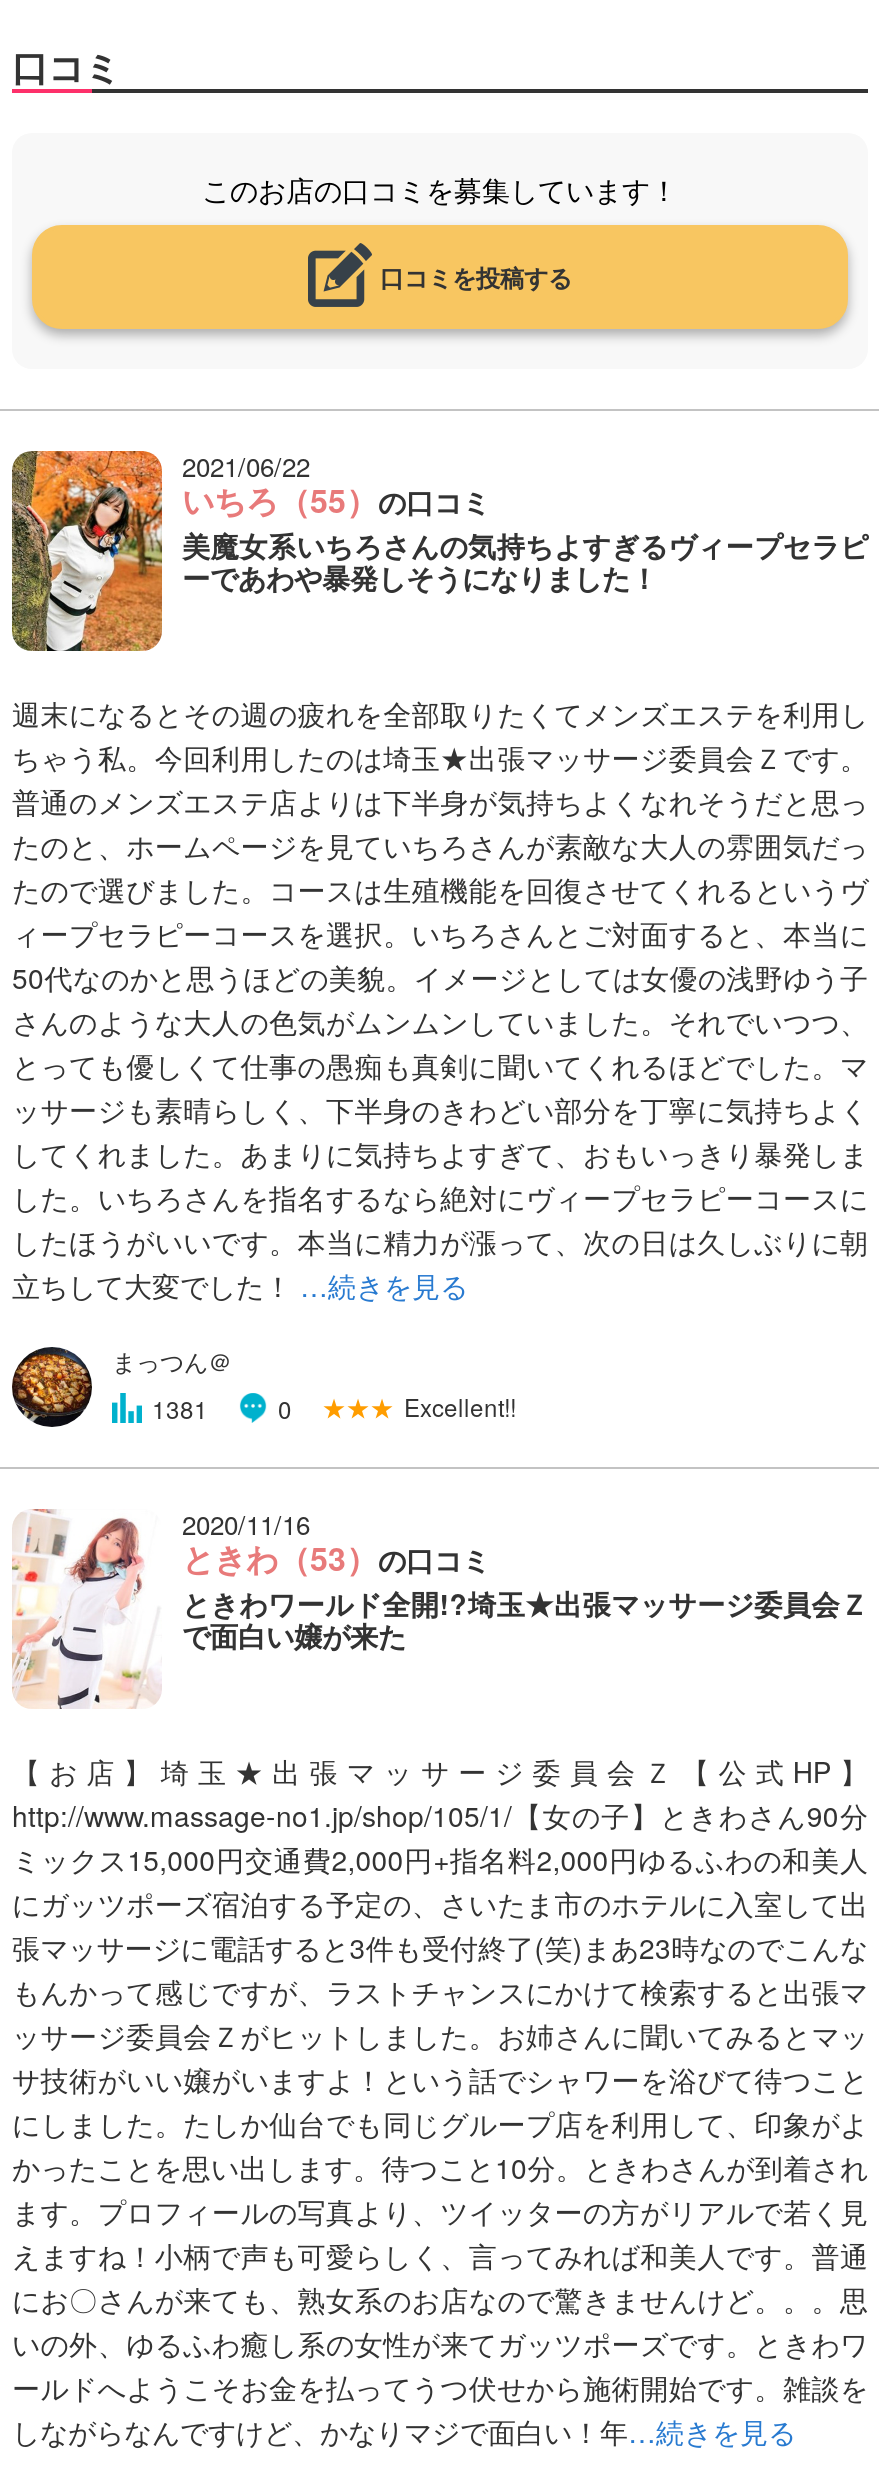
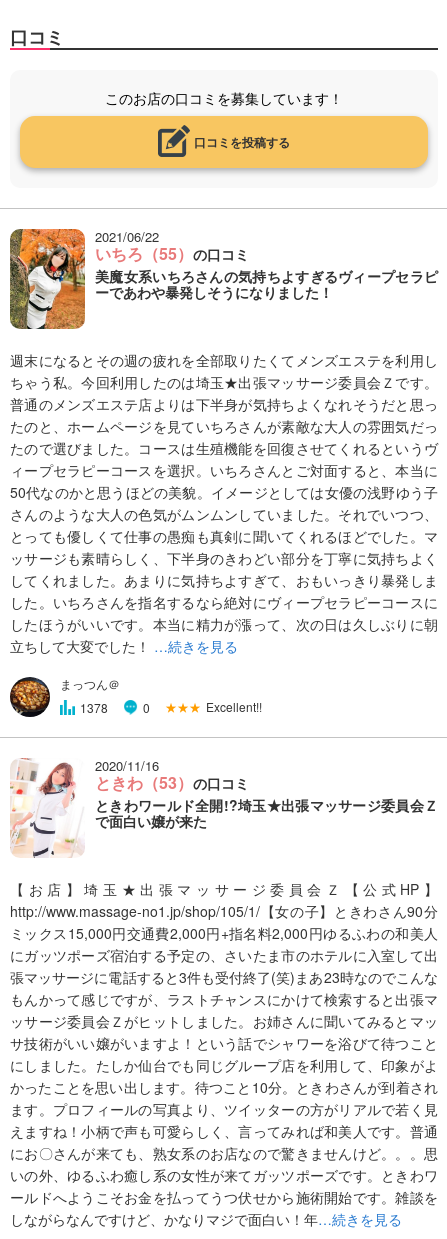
- 1381
+ 1378
